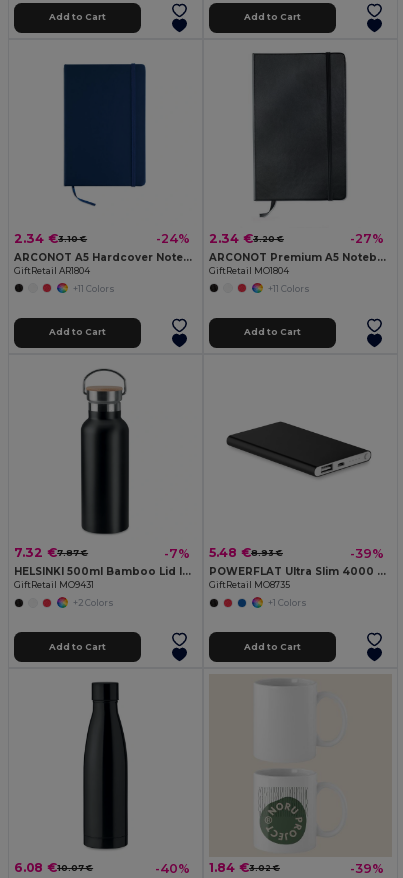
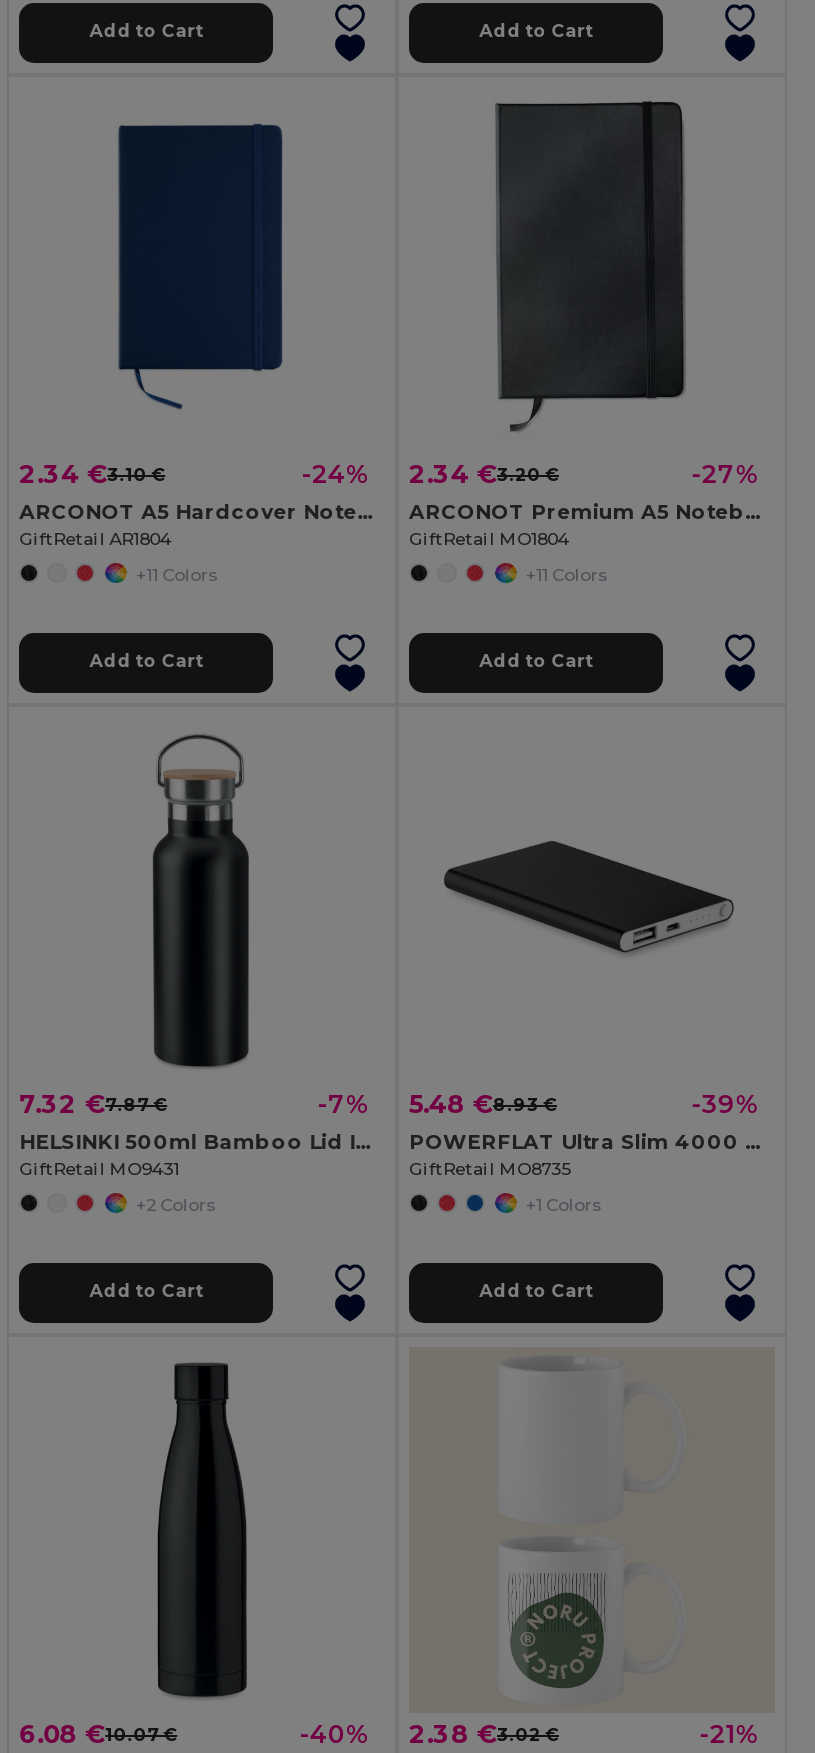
- -40% 1.84 €3.02 €
+ -40% 2.38 €3.02 €

- -39%
+ -21%
